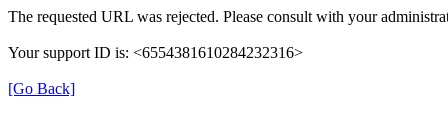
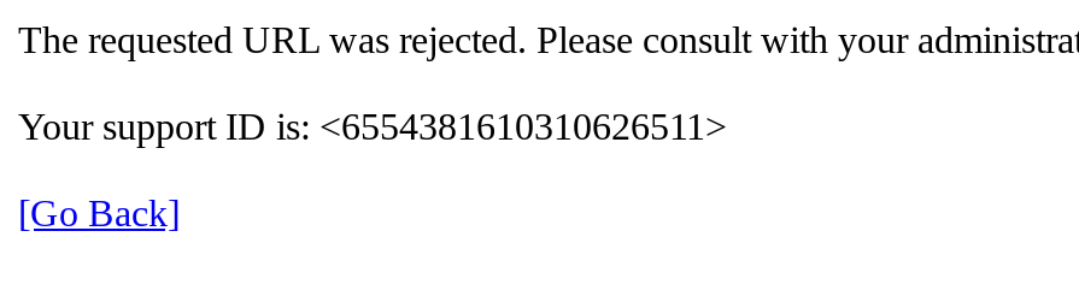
- Your support ID is: <6554381610284232316>
+ Your support ID is: <6554381610310626511>
